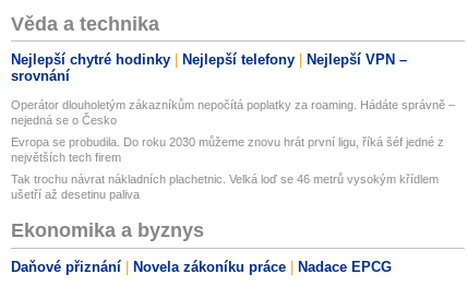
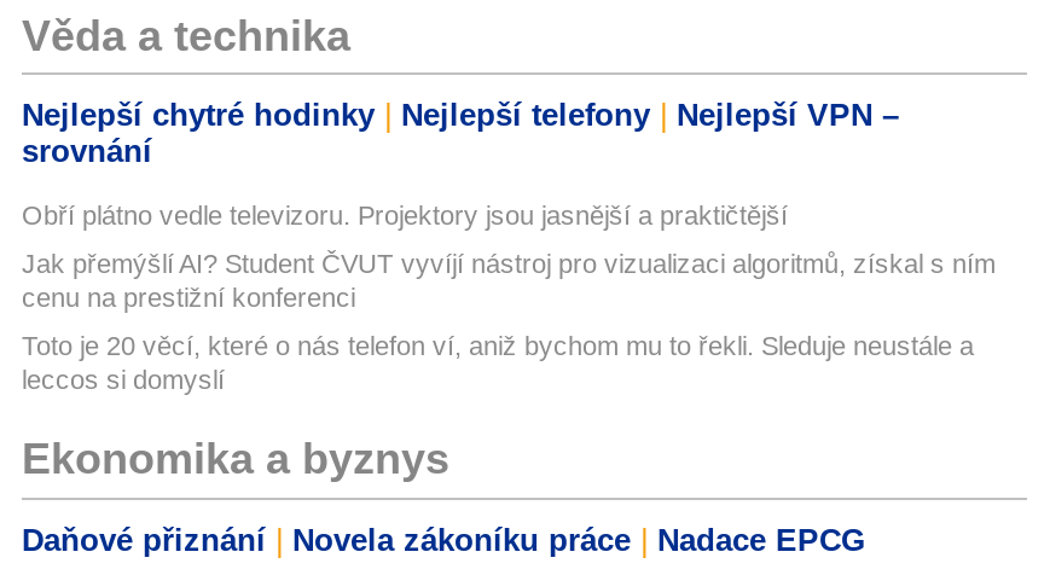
- Operátor dlouholetým zákazníkům nepočítá poplatky za roaming. Hádáte správně –
- nejedná se o Česko
+ Obří plátno vedle televizoru. Projektory jsou jasnější a praktičtější

- Evropa se probudila. Do roku 2030 můžeme znovu hrát první ligu, říká šéf jedné z
- největších tech firem
+ Jak přemýšlí AI? Student ČVUT vyvíjí nástroj pro vizualizaci algoritmů, získal s ním
+ cenu na prestižní konferenci

- Tak trochu návrat nákladních plachetnic. Velká loď se 46 metrů vysokým křídlem
- ušetří až desetinu paliva
+ Toto je 20 věcí, které o nás telefon ví, aniž bychom mu to řekli. Sleduje neustále a
+ leccos si domyslí
